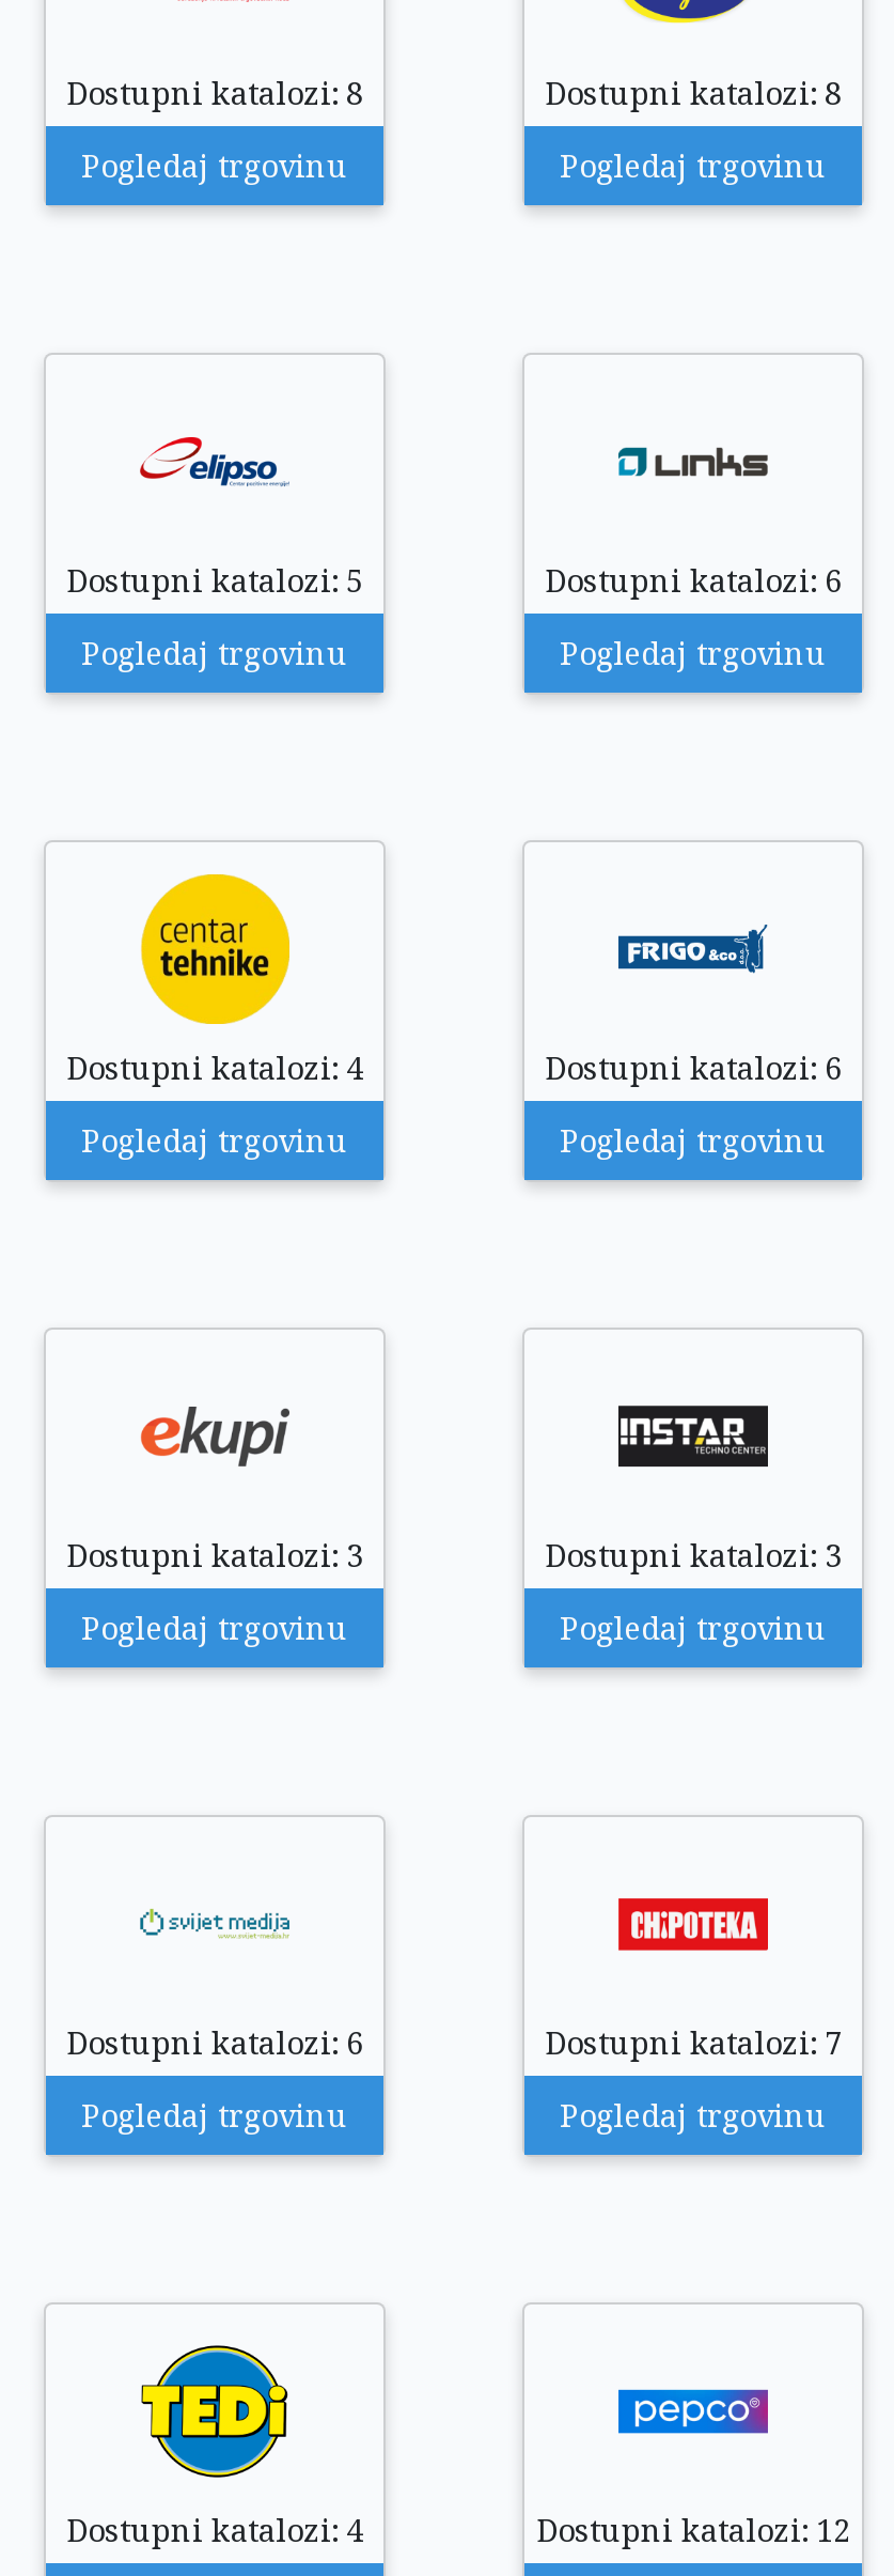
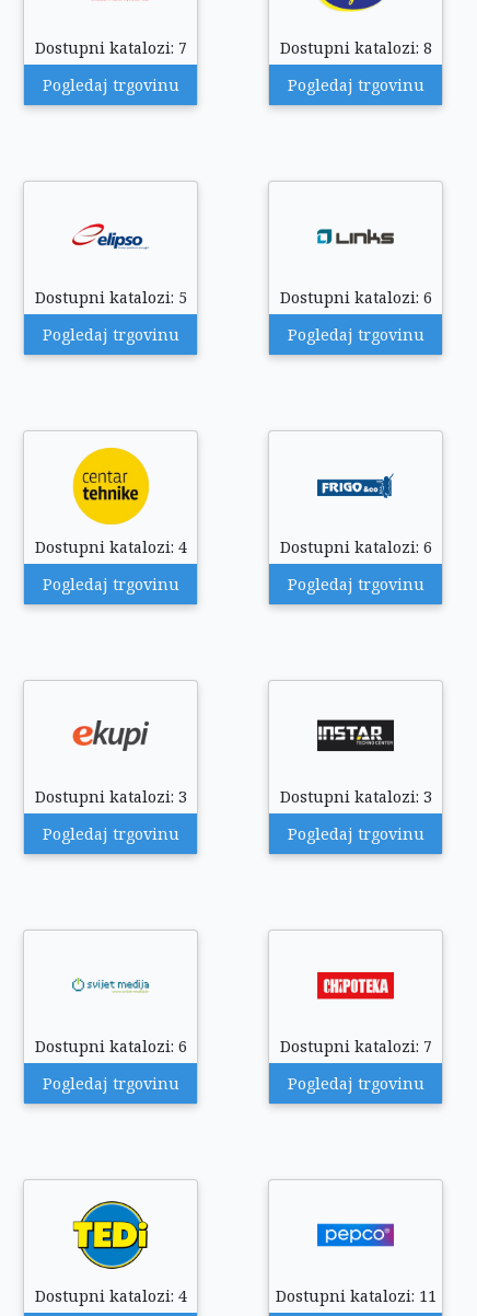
- Dostupni katalozi: 8
+ Dostupni katalozi: 7

- Dostupni katalozi: 12
+ Dostupni katalozi: 11
